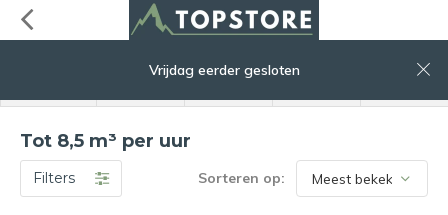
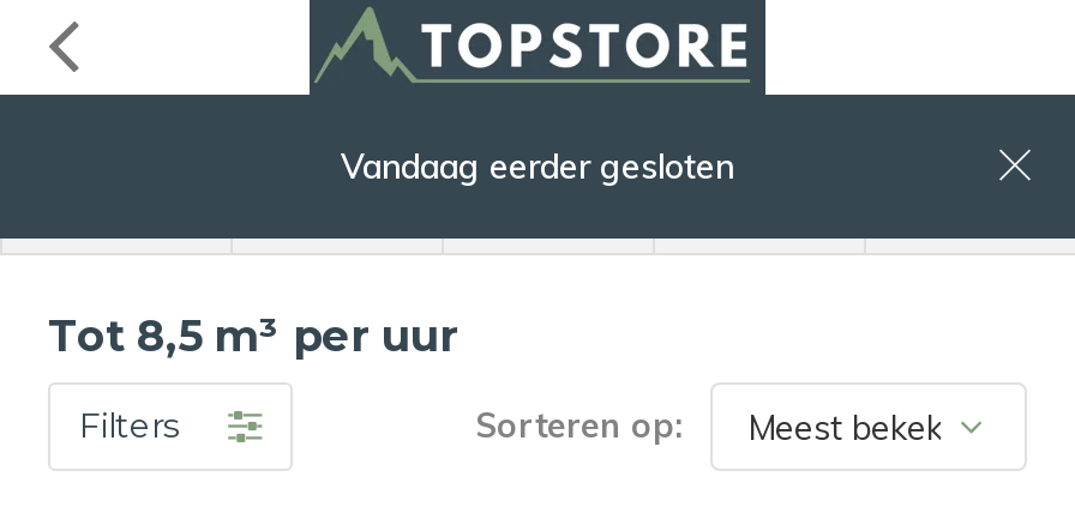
- Vrijdag eerder gesloten
+ Vandaag eerder gesloten
